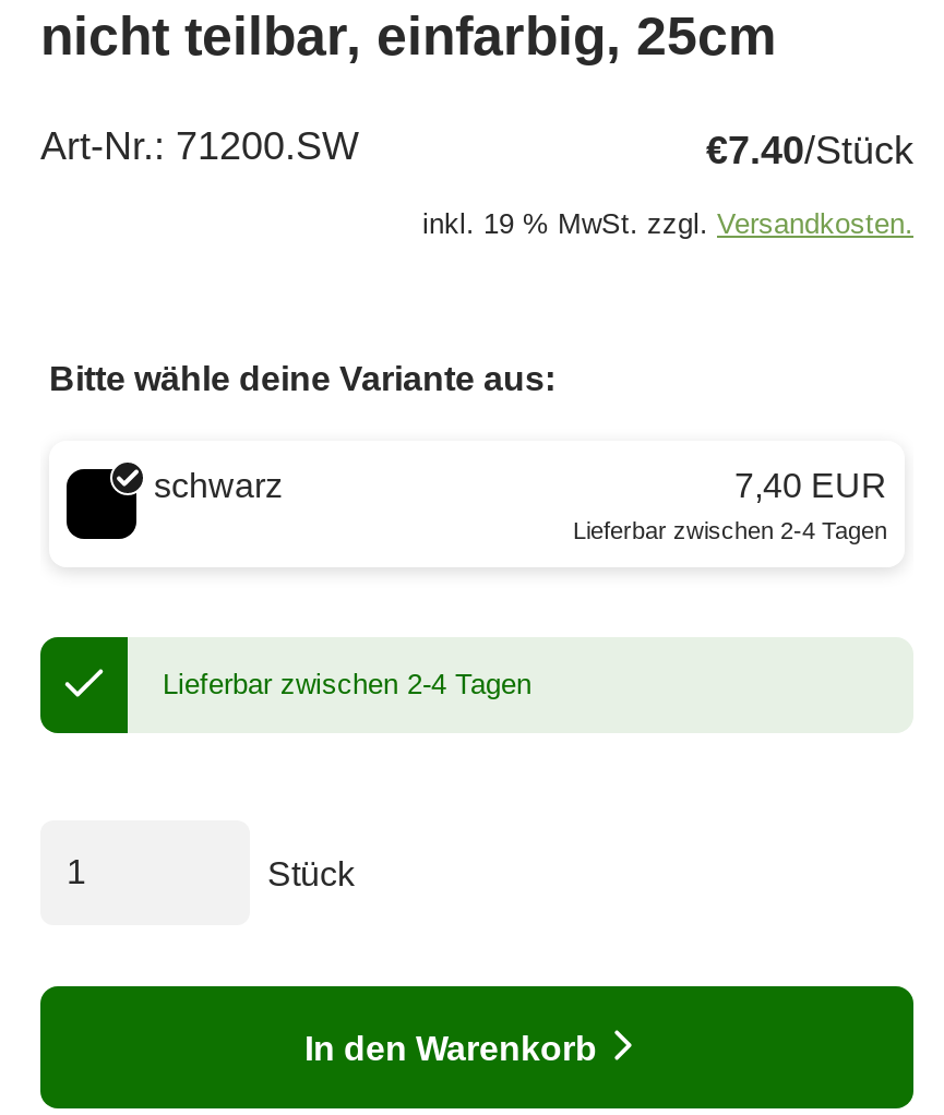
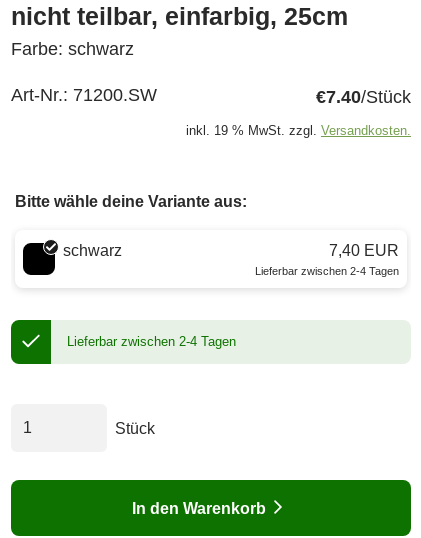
+ Farbe: schwarz
